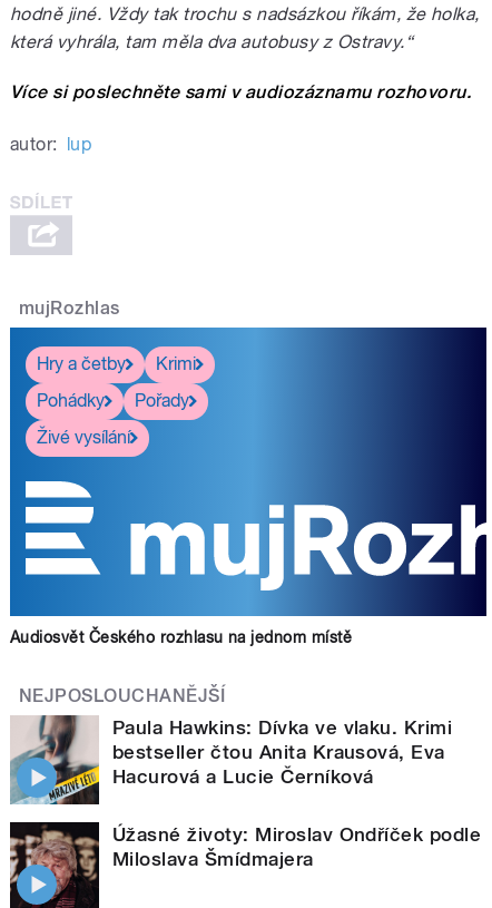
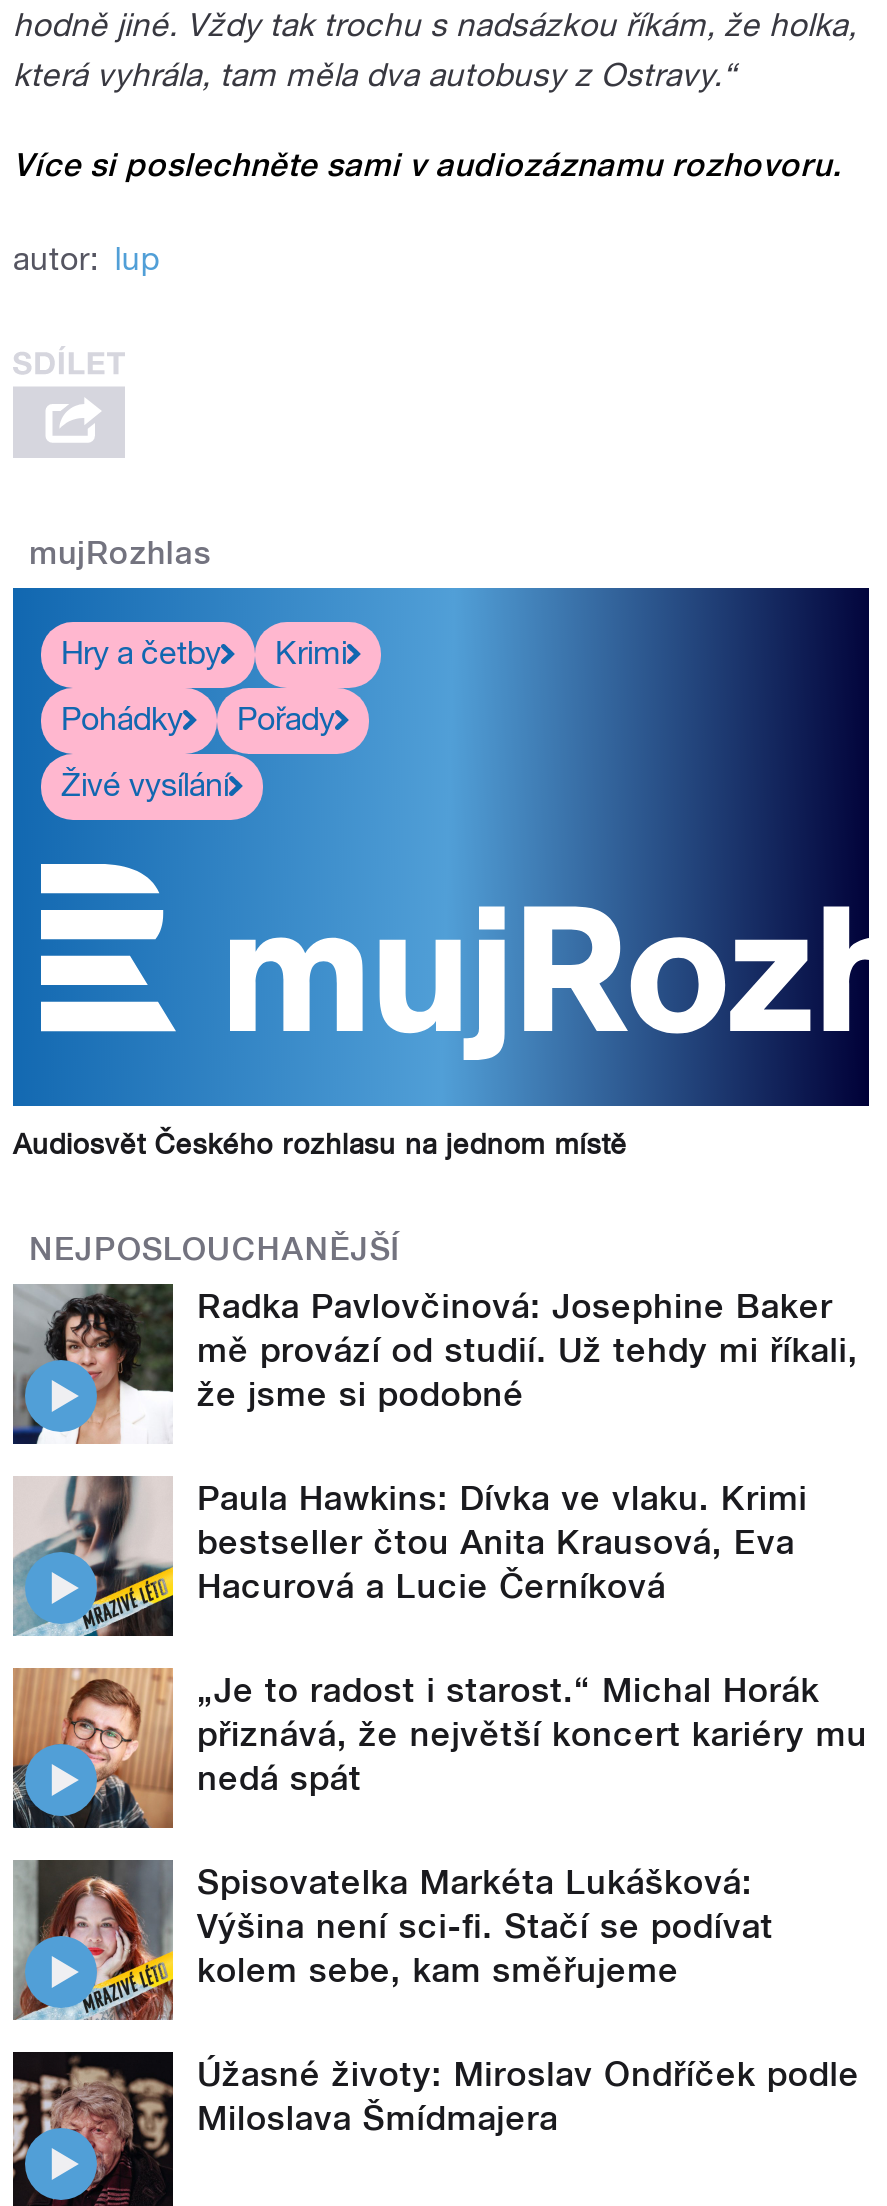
+ [image]
+ Radka Pavlovčinová: Josephine Baker
+ mě provází od studií. Už tehdy mi říkali,
+ že jsme si podobné

+ [image]
+ „Je to radost i starost.“ Michal Horák
+ přiznává, že největší koncert kariéry mu
+ nedá spát
+ Spisovatelka Markéta Lukášková:
+ Výšina není sci-fi. Stačí se podívat
+ kolem sebe, kam směřujeme

+ [image]
